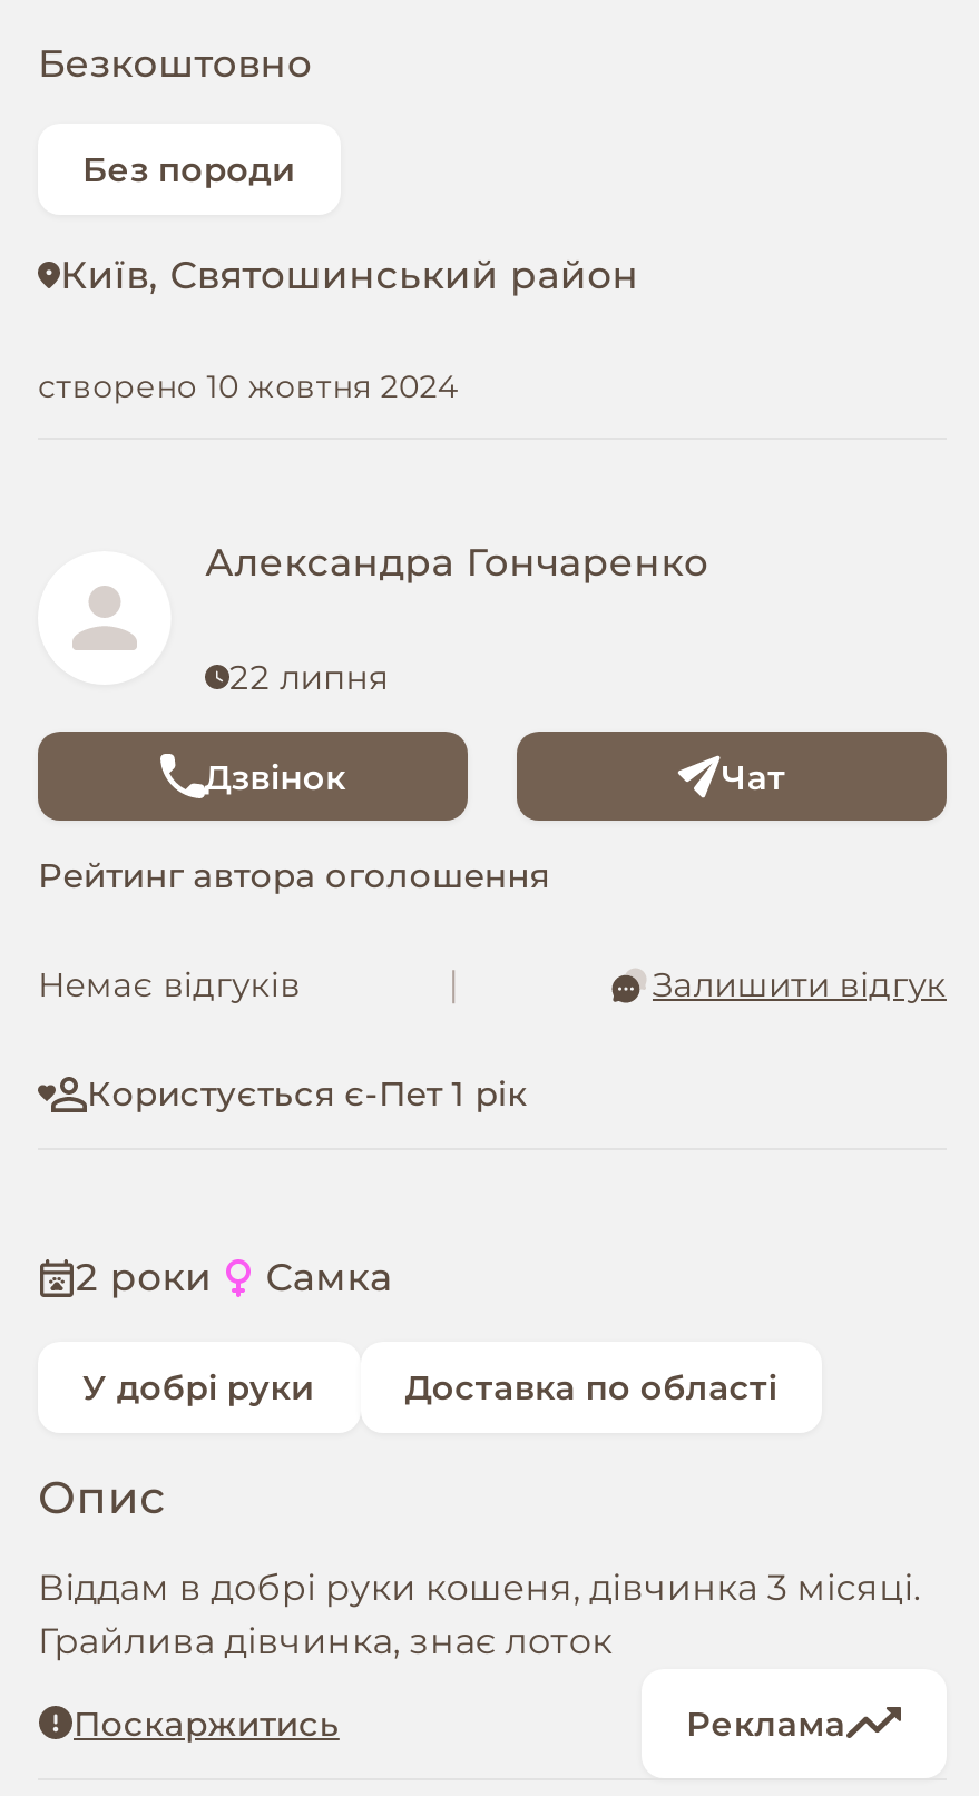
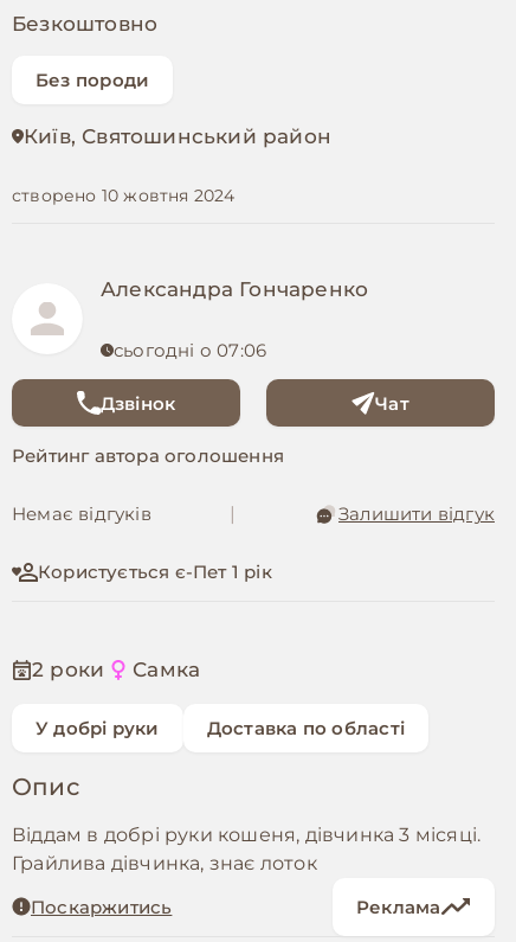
- 22 липня
+ сьогодні о 07:06
